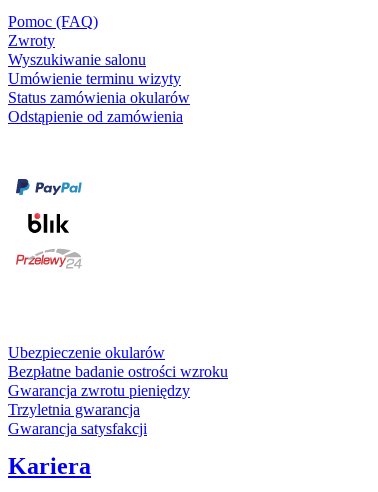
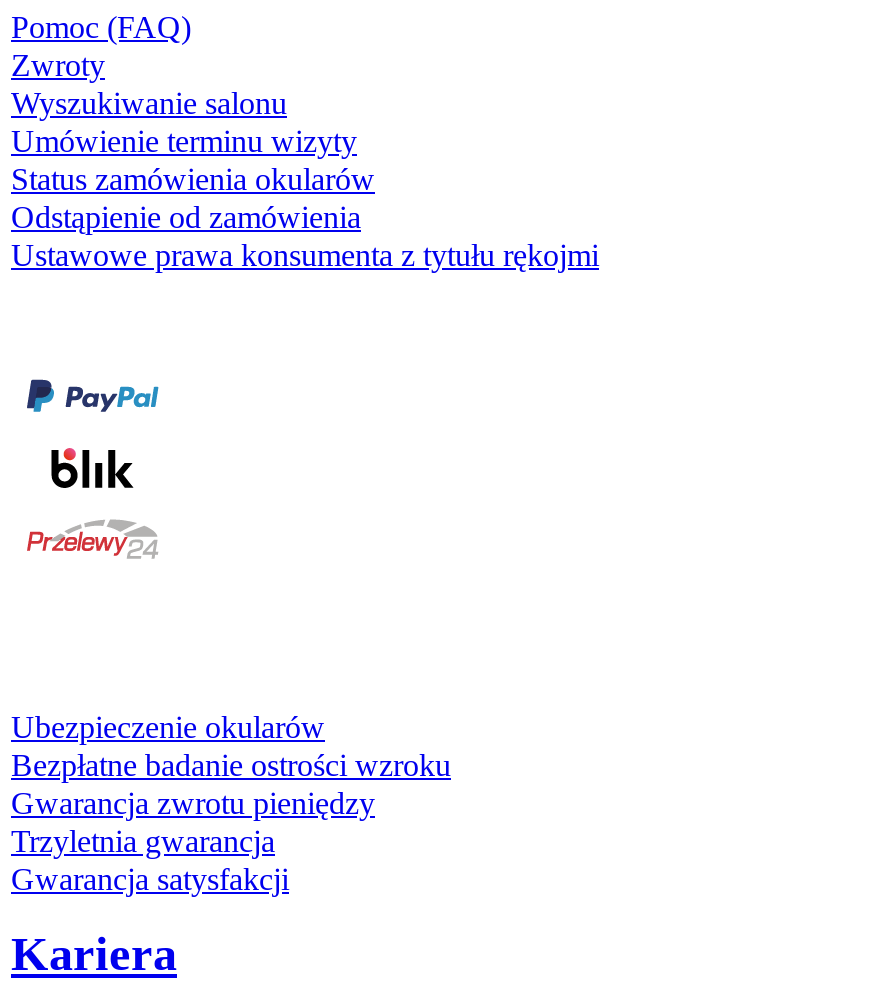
+ Ustawowe prawa konsumenta z tytułu rękojmi
